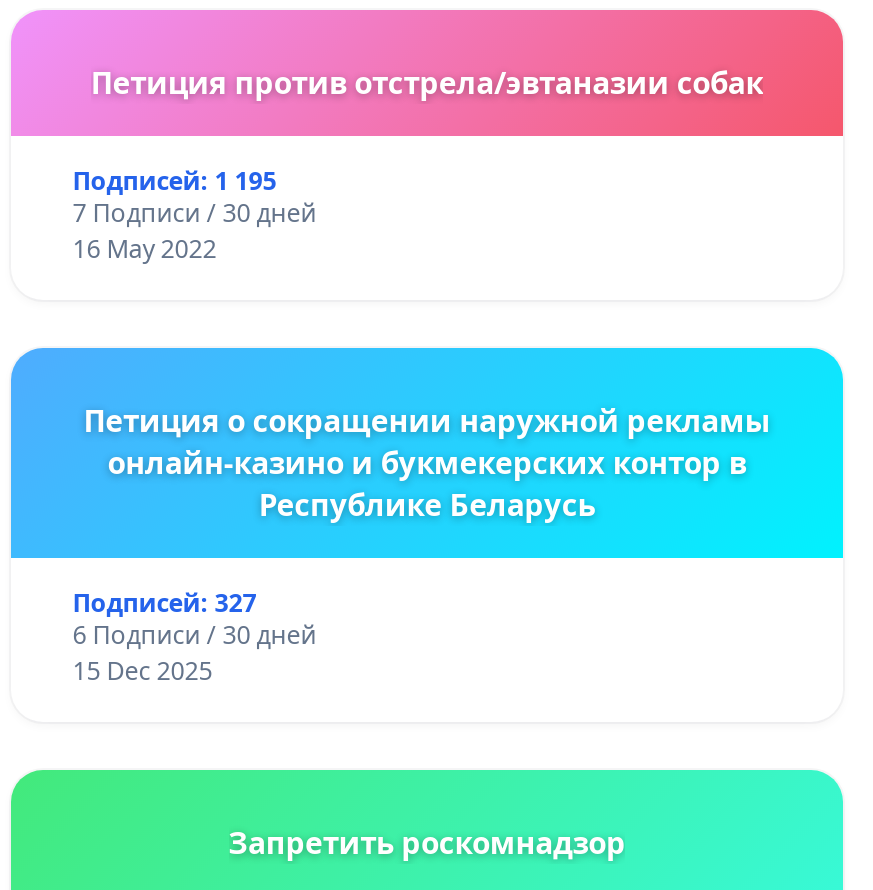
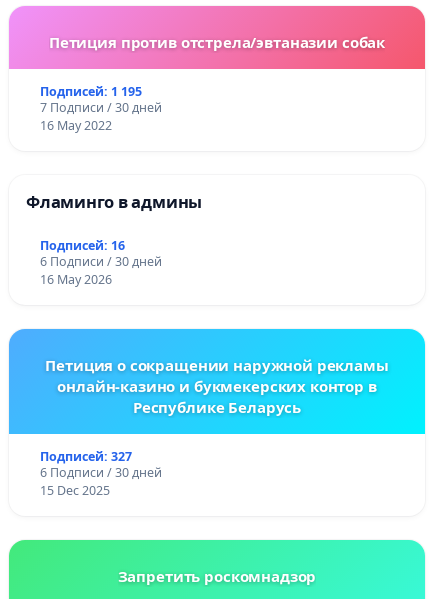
+ Фламинго в админы
+ Подписей: 16
+ 6 Подписи / 30 дней
+ 16 May 2026
